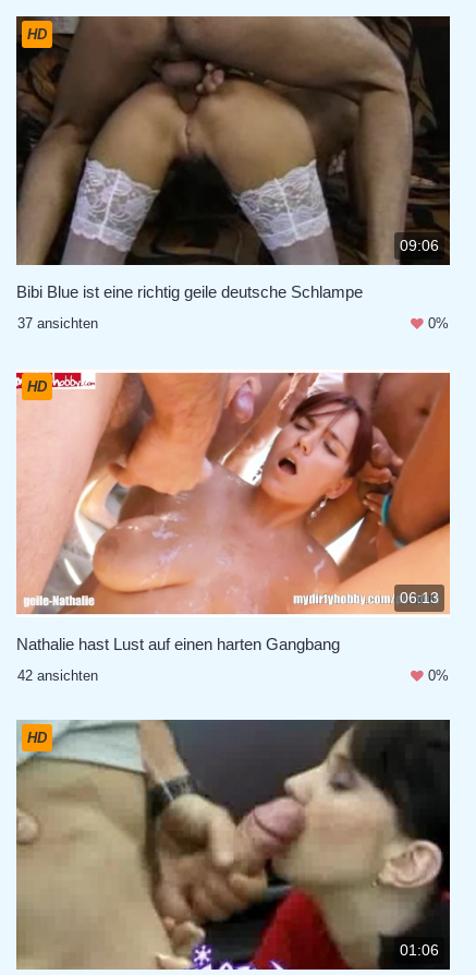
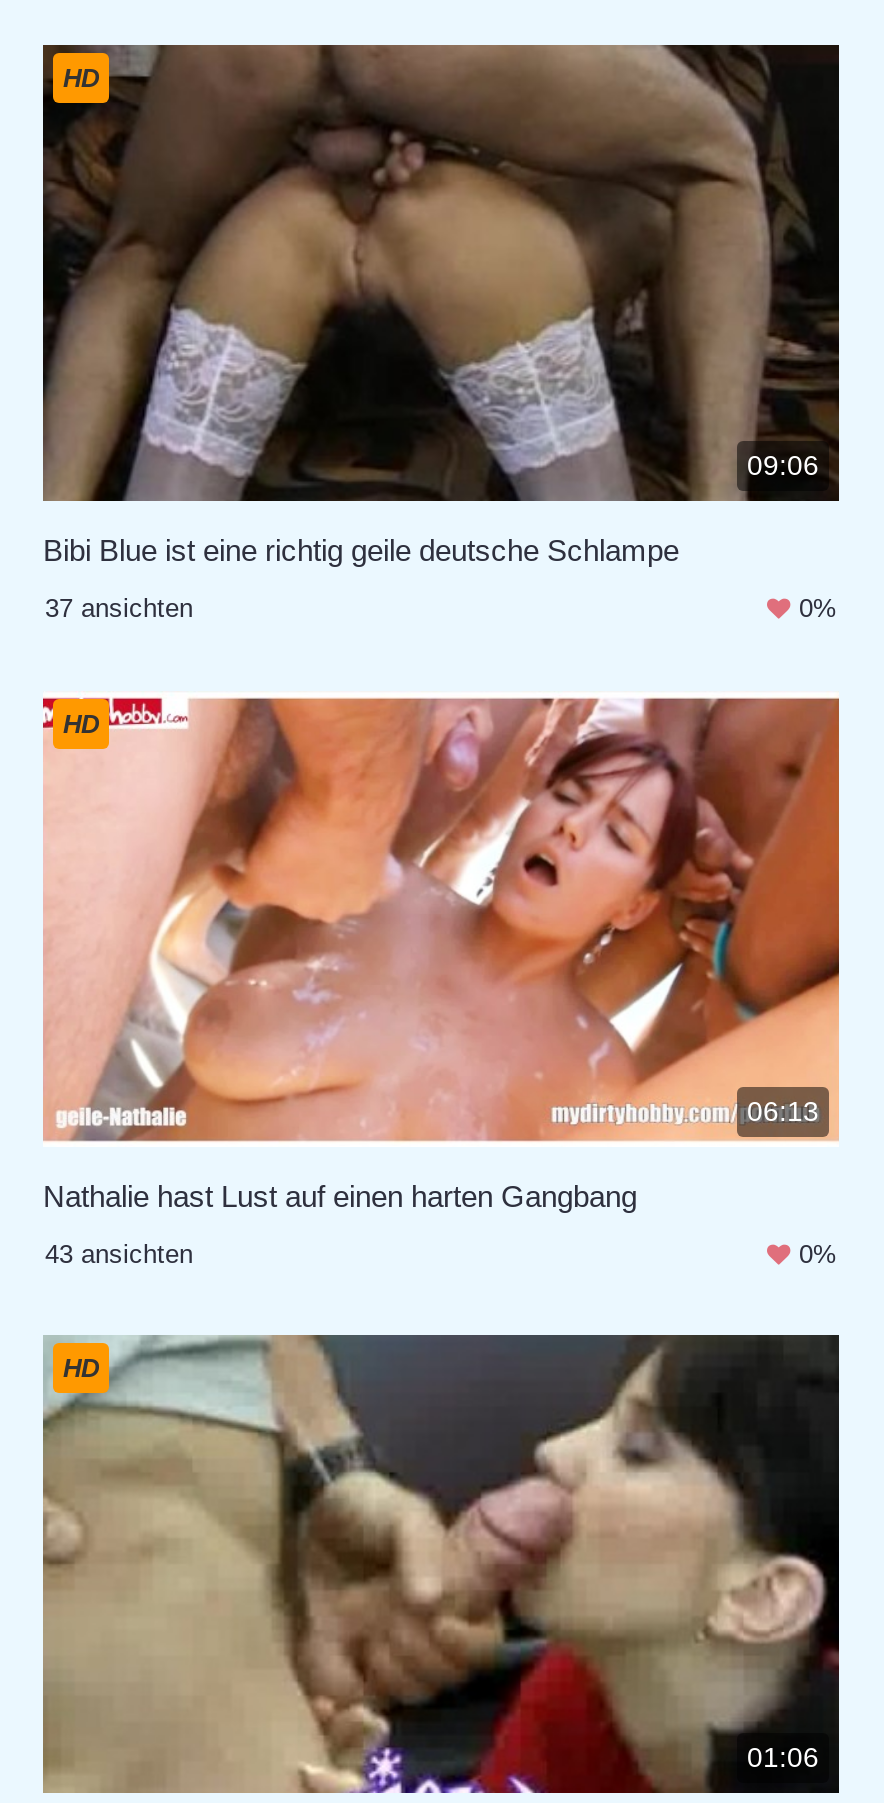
- 42 ansichten
+ 43 ansichten
